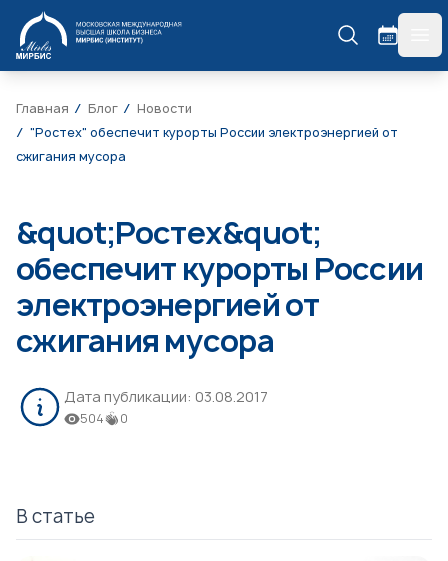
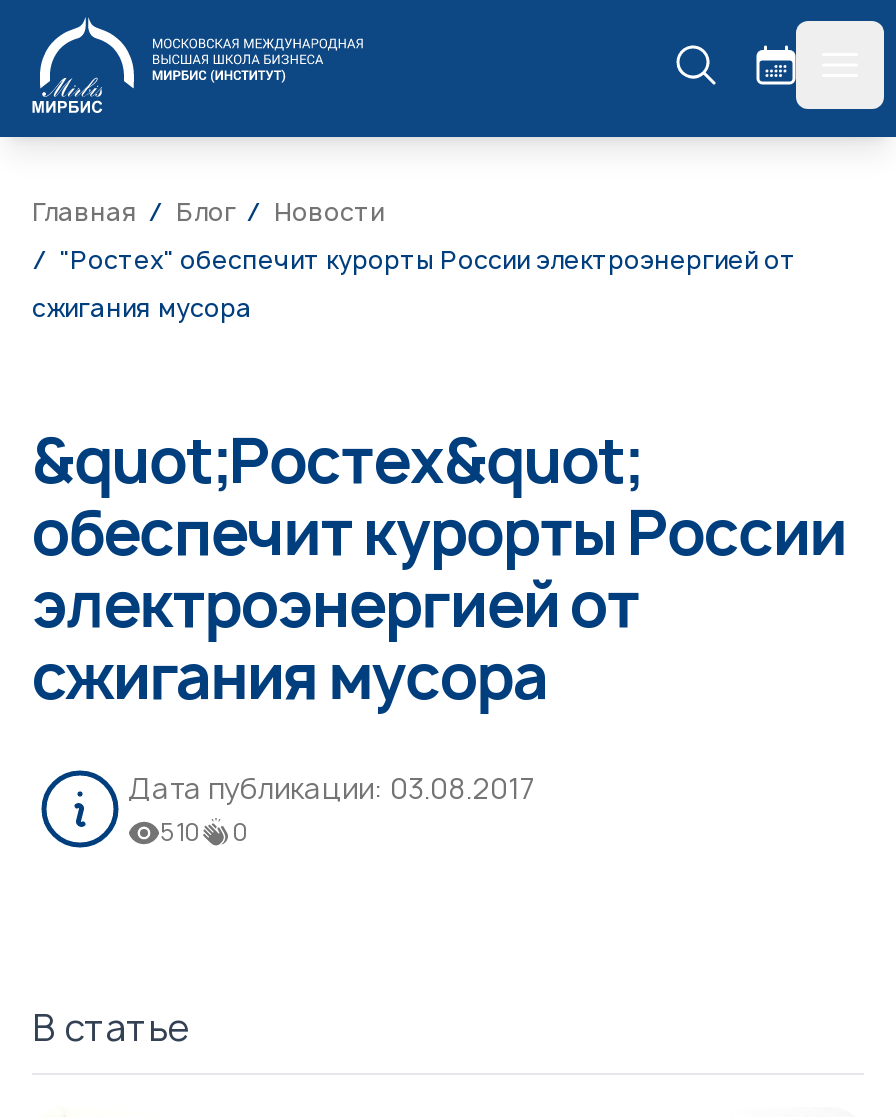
- 504 0
+ 510 0
